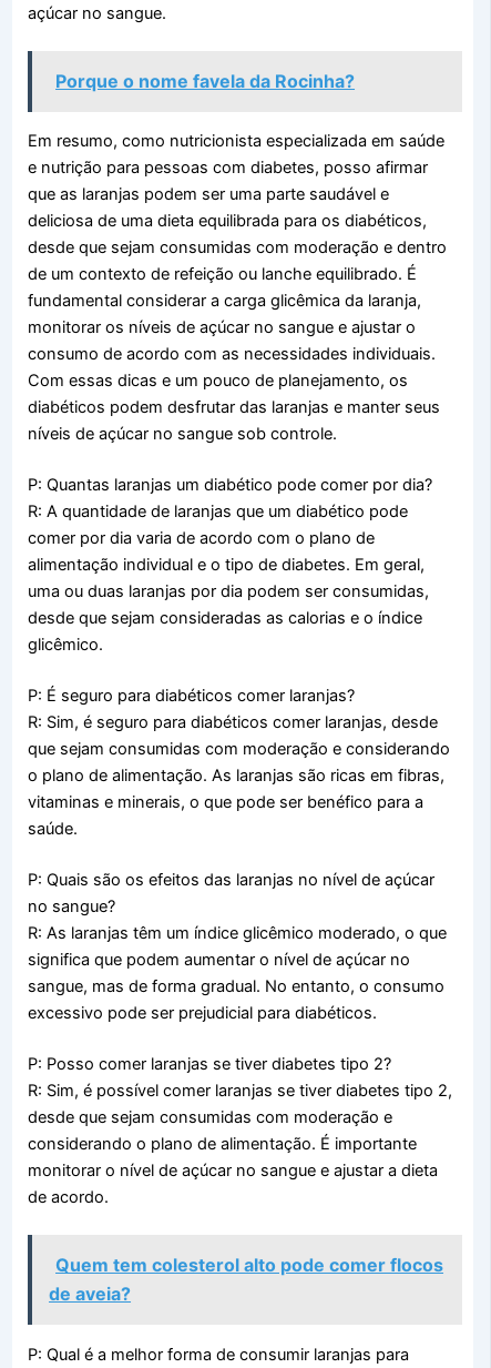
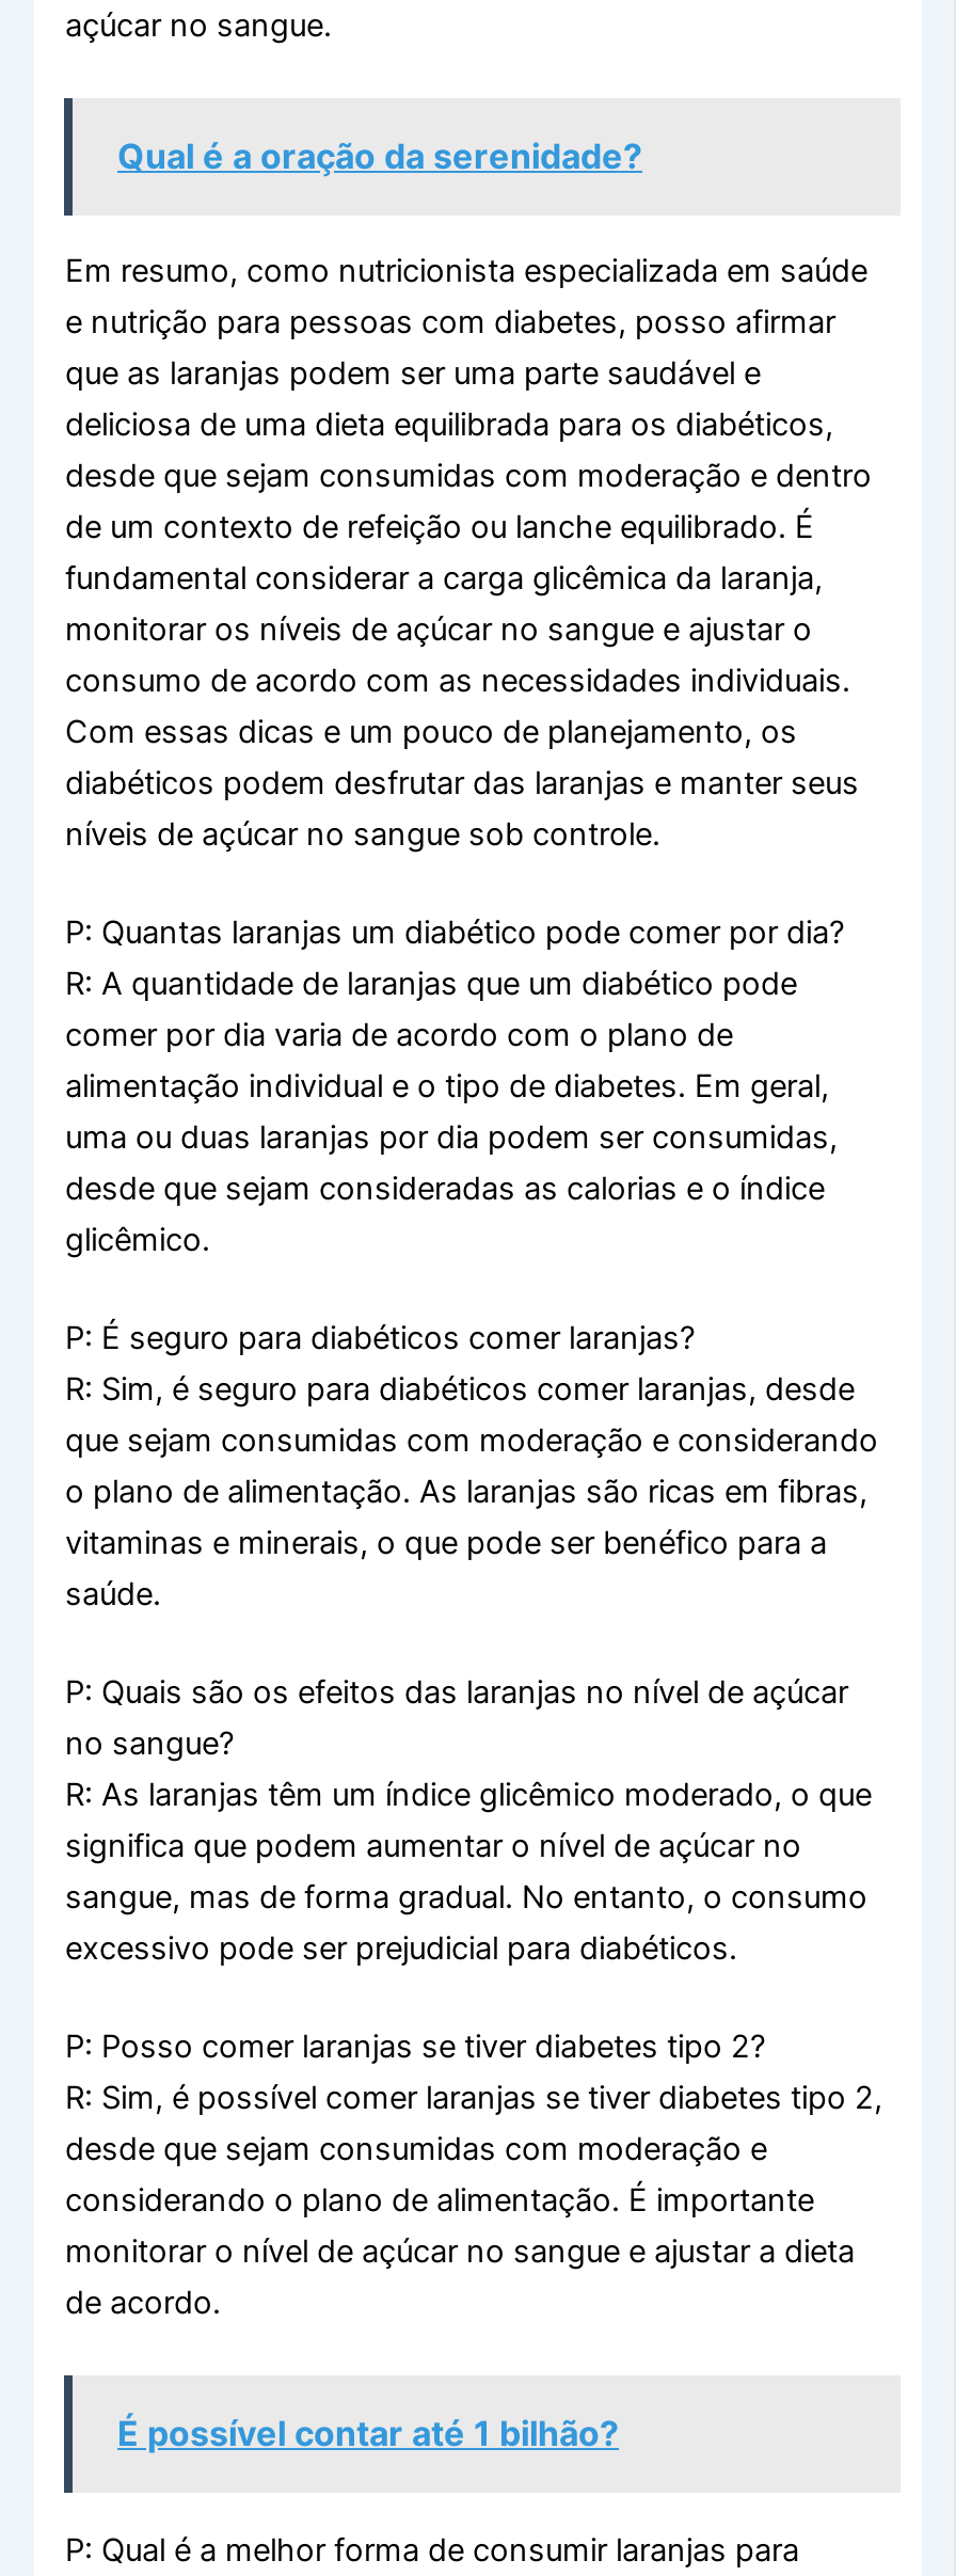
- Porque o nome favela da Rocinha?
+ Qual é a oração da serenidade?

- Quem tem colesterol alto pode comer flocos
- de aveia?
+ É possível contar até 1 bilhão?
